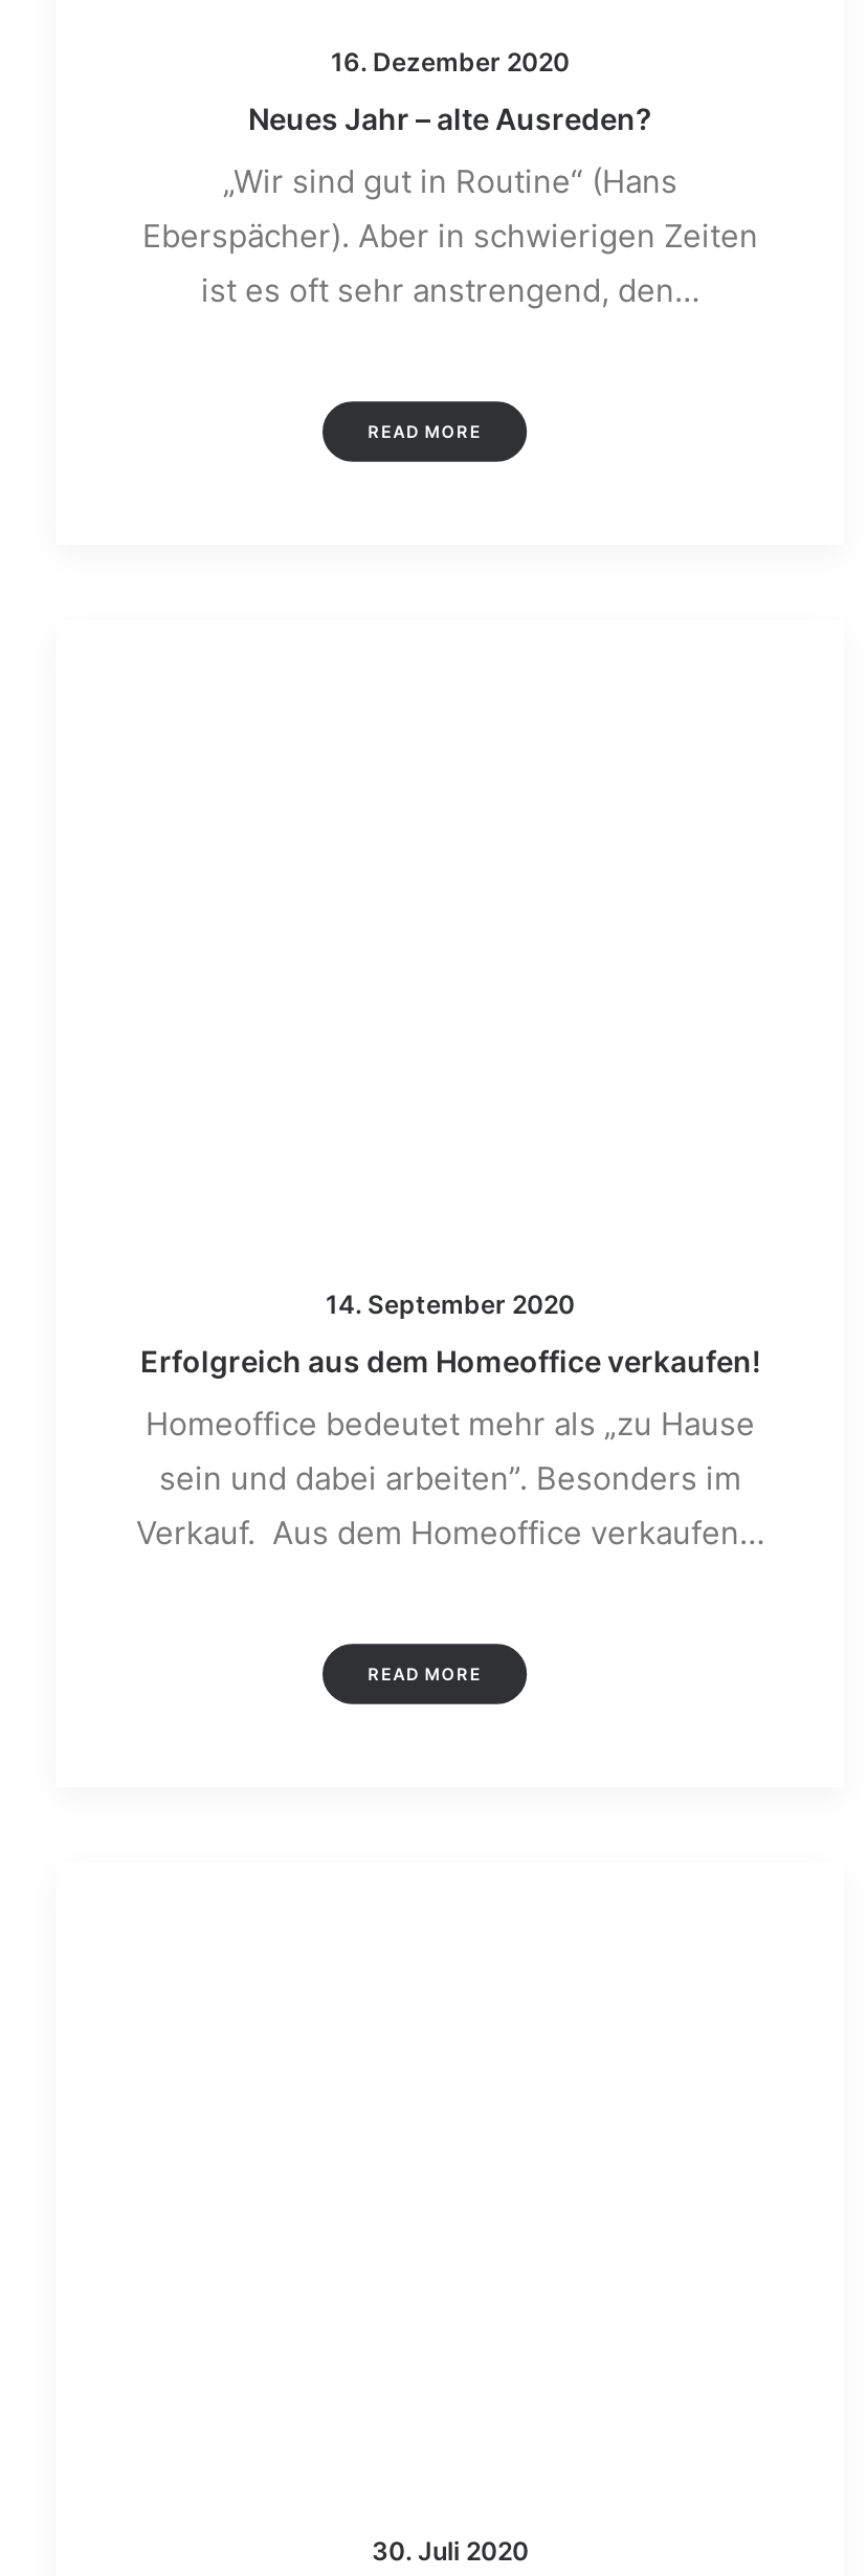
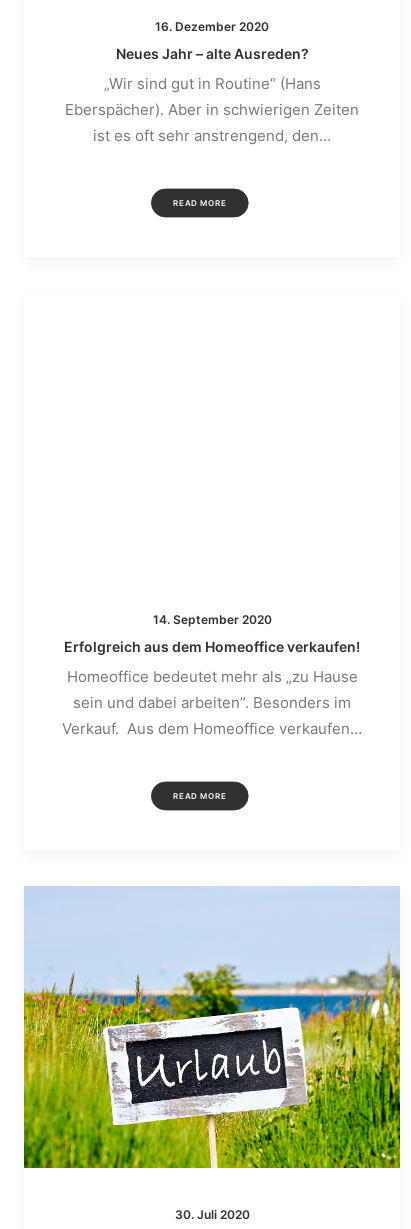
+ [image]
